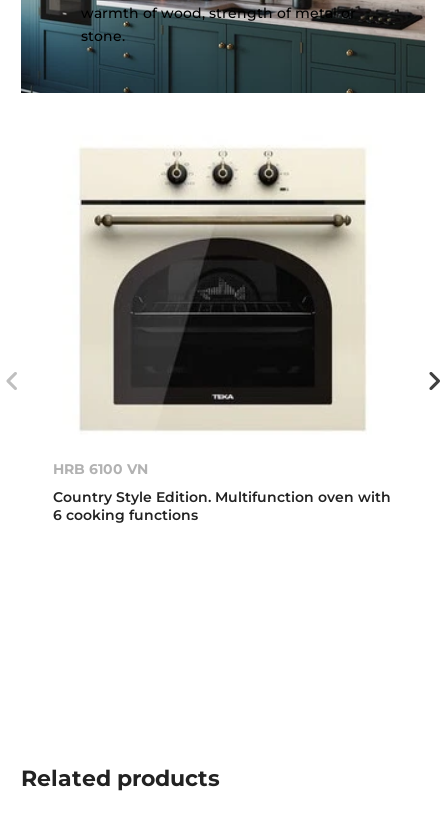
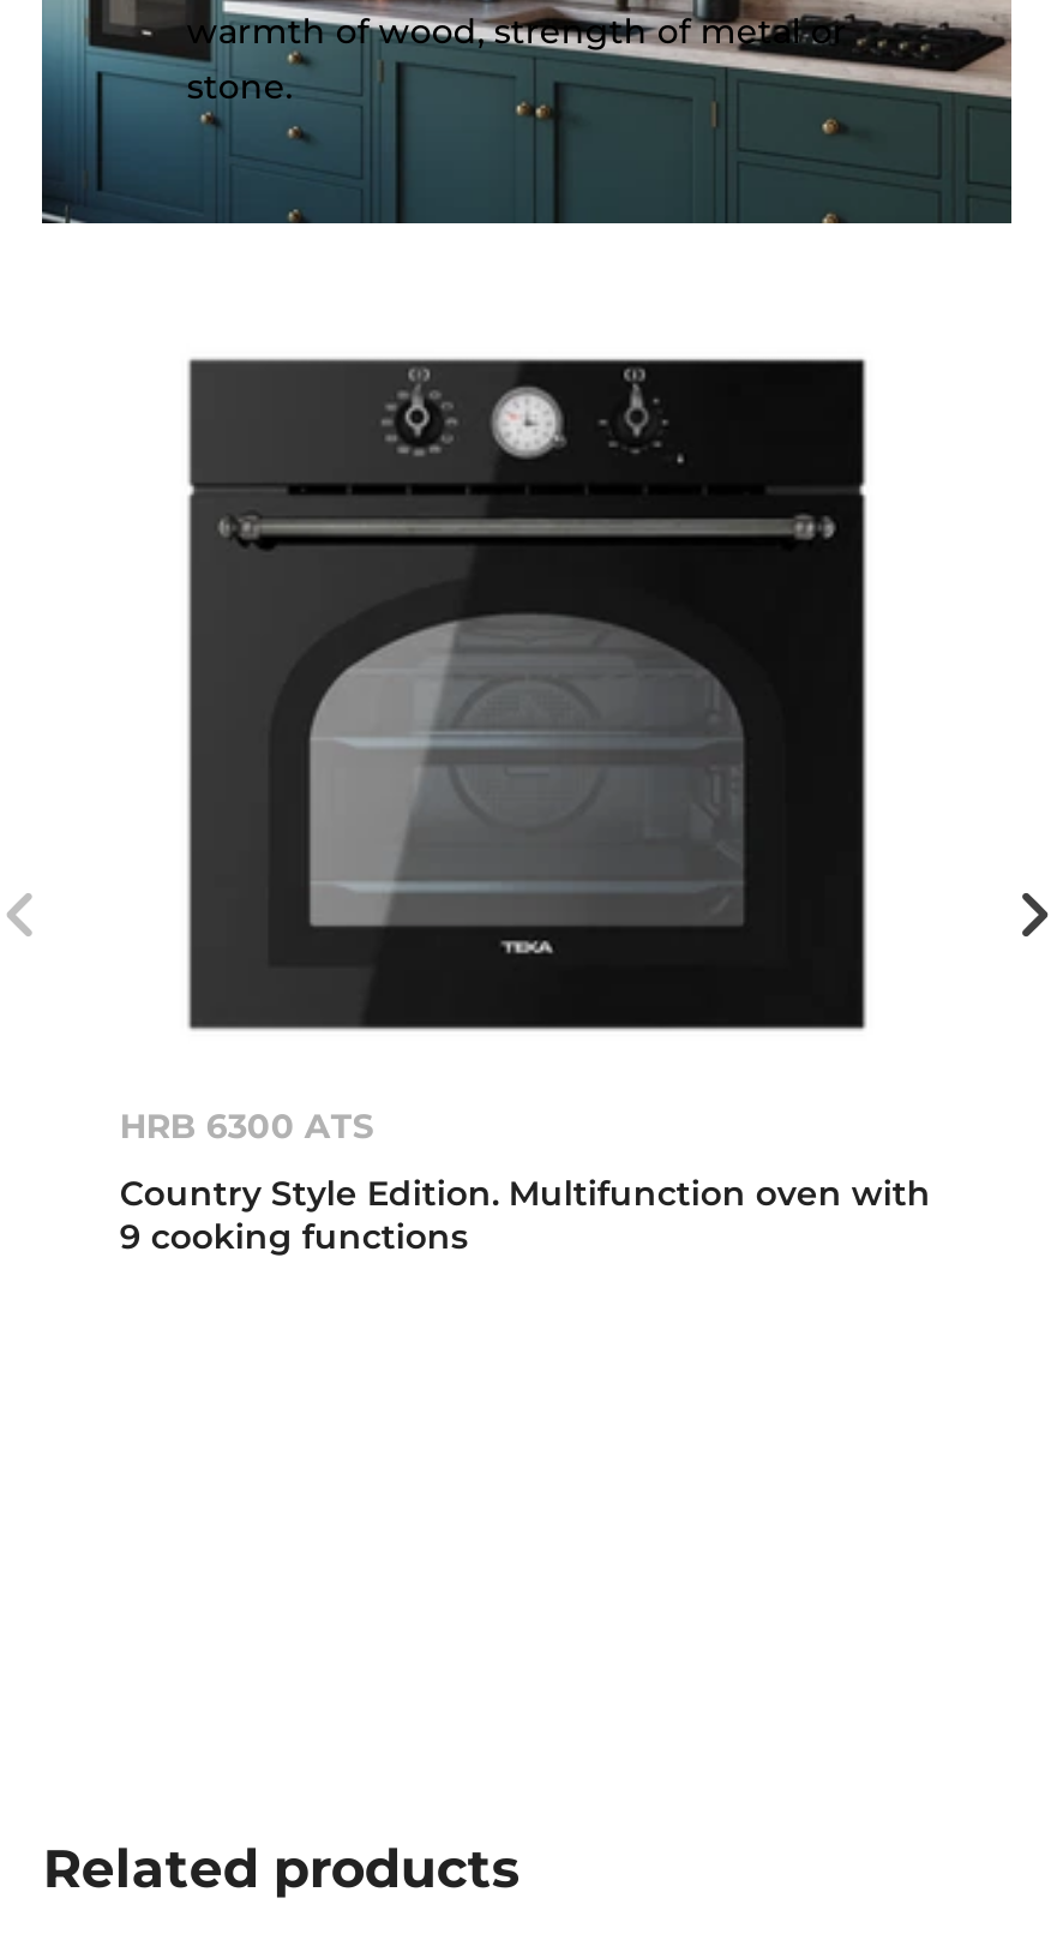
- [image]
- HRB 6100 VN
+ [image]
+ HRB 6300 ATS

- 6 cooking functions
+ 9 cooking functions
